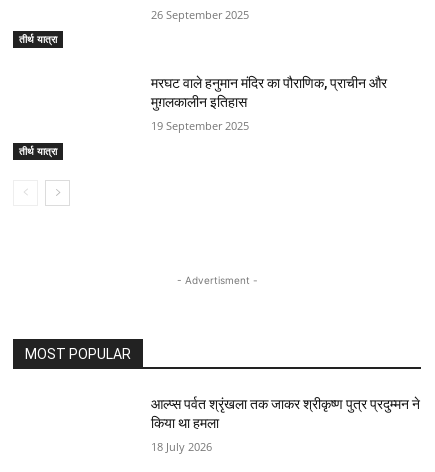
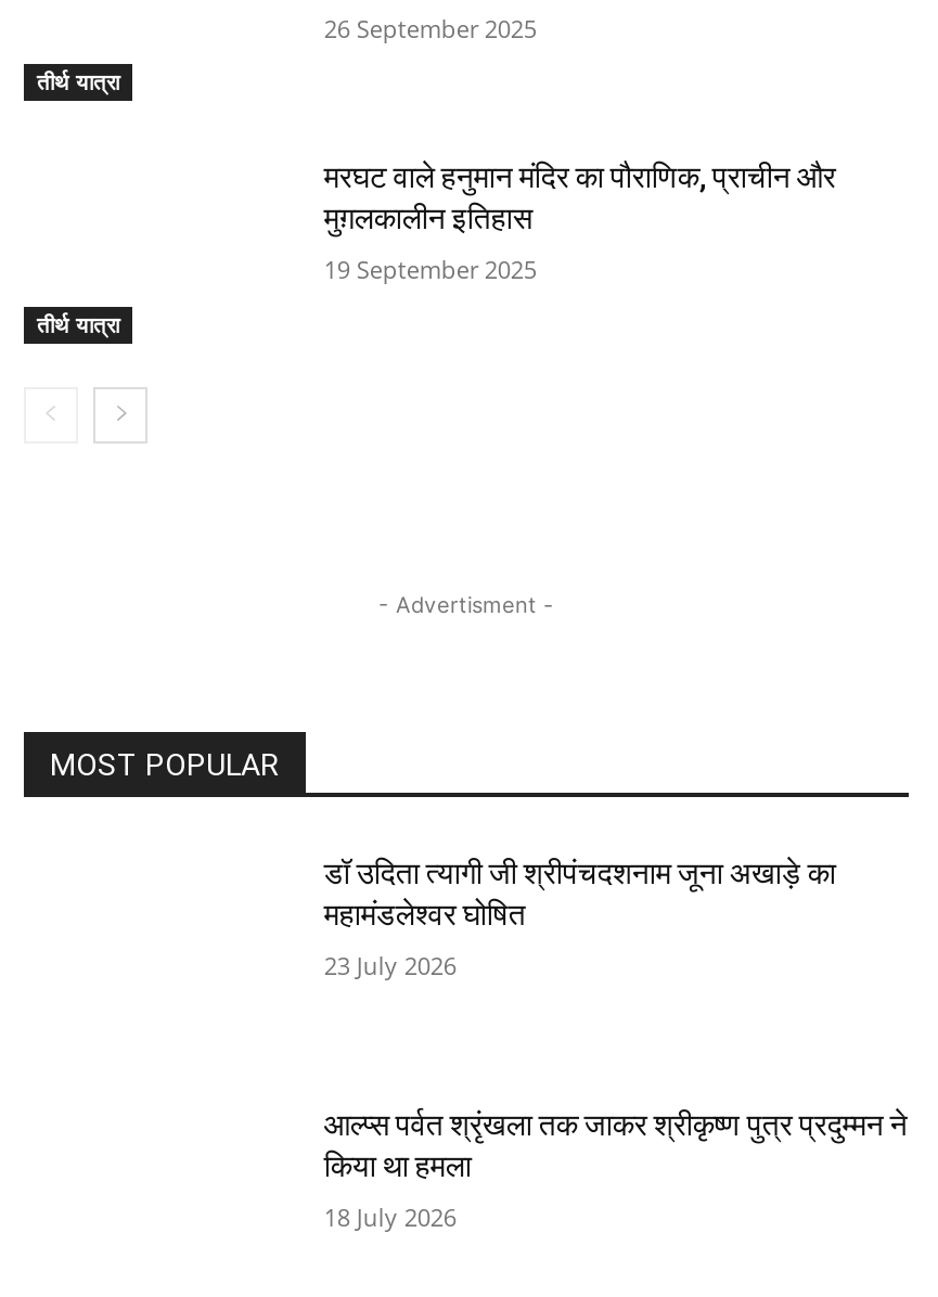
+ डॉ उदिता त्यागी जी श्रीपंचदशनाम जूना अखाड़े का
+ महामंडलेश्वर घोषित
+ 23 July 2026
